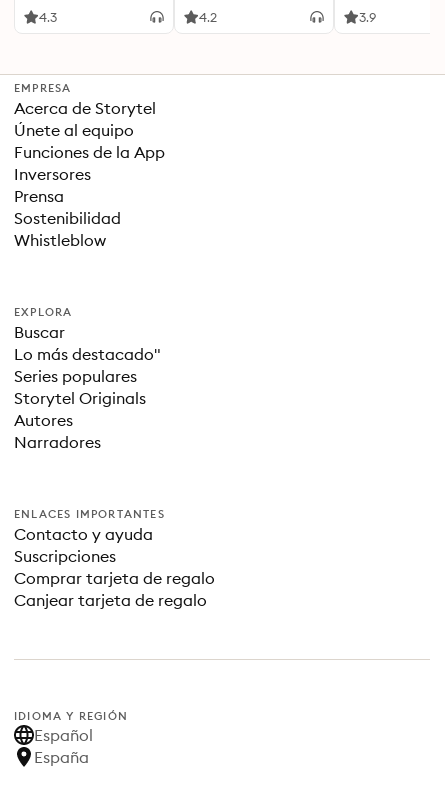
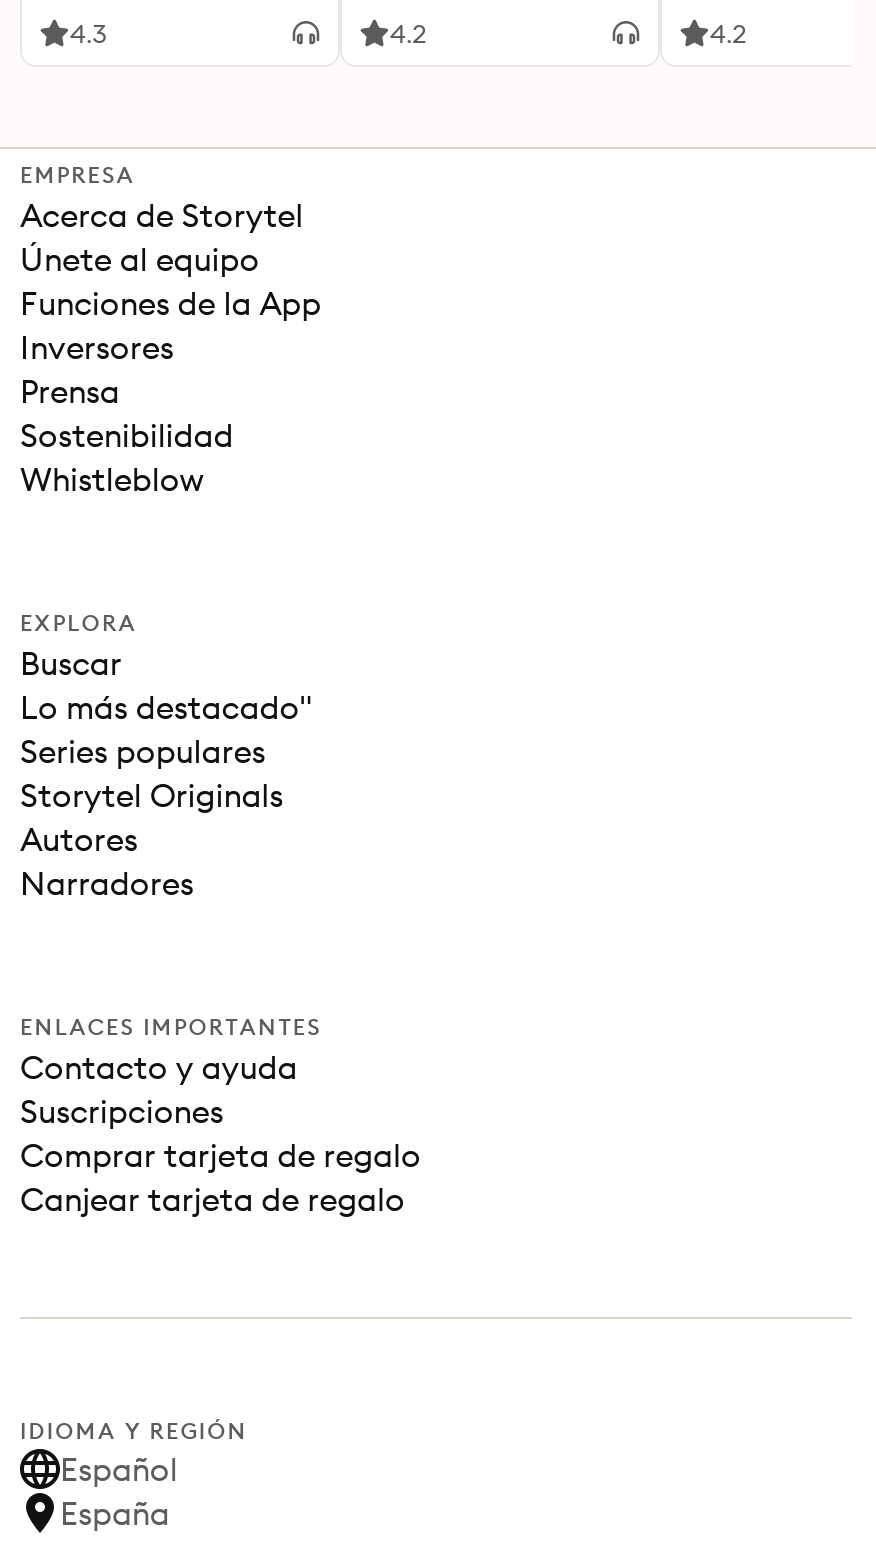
- 3.9
+ 4.2
